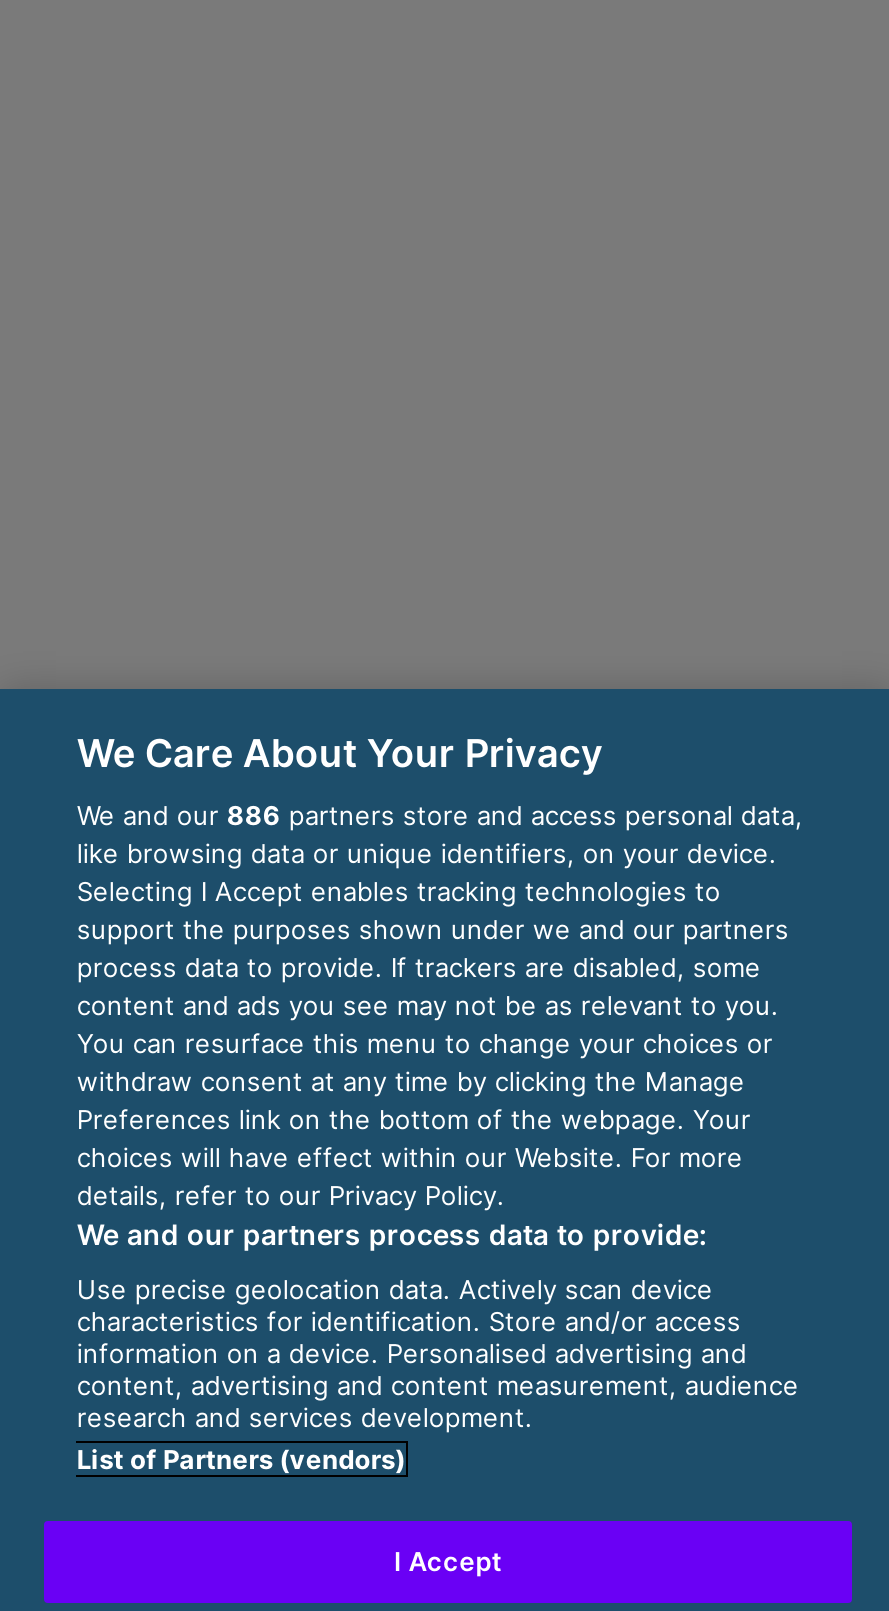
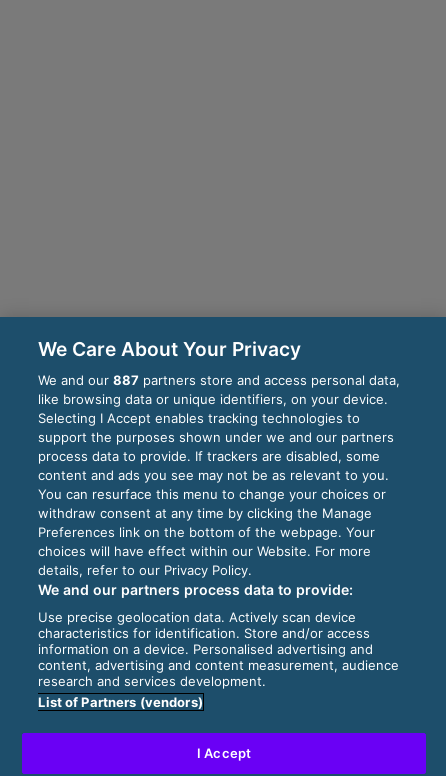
- We and our 886 partners store and access personal data,
+ We and our 887 partners store and access personal data,
